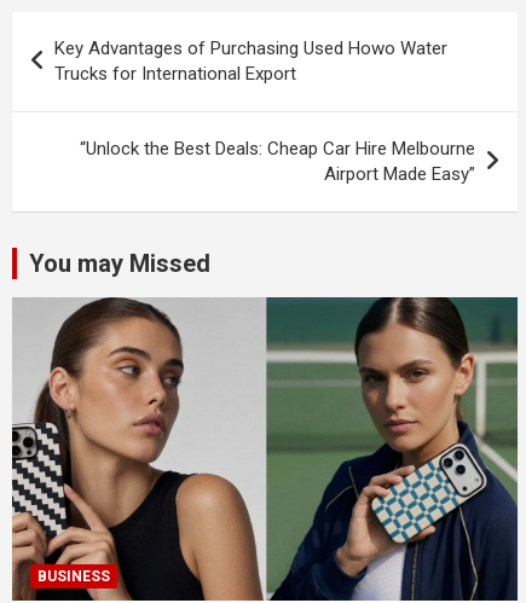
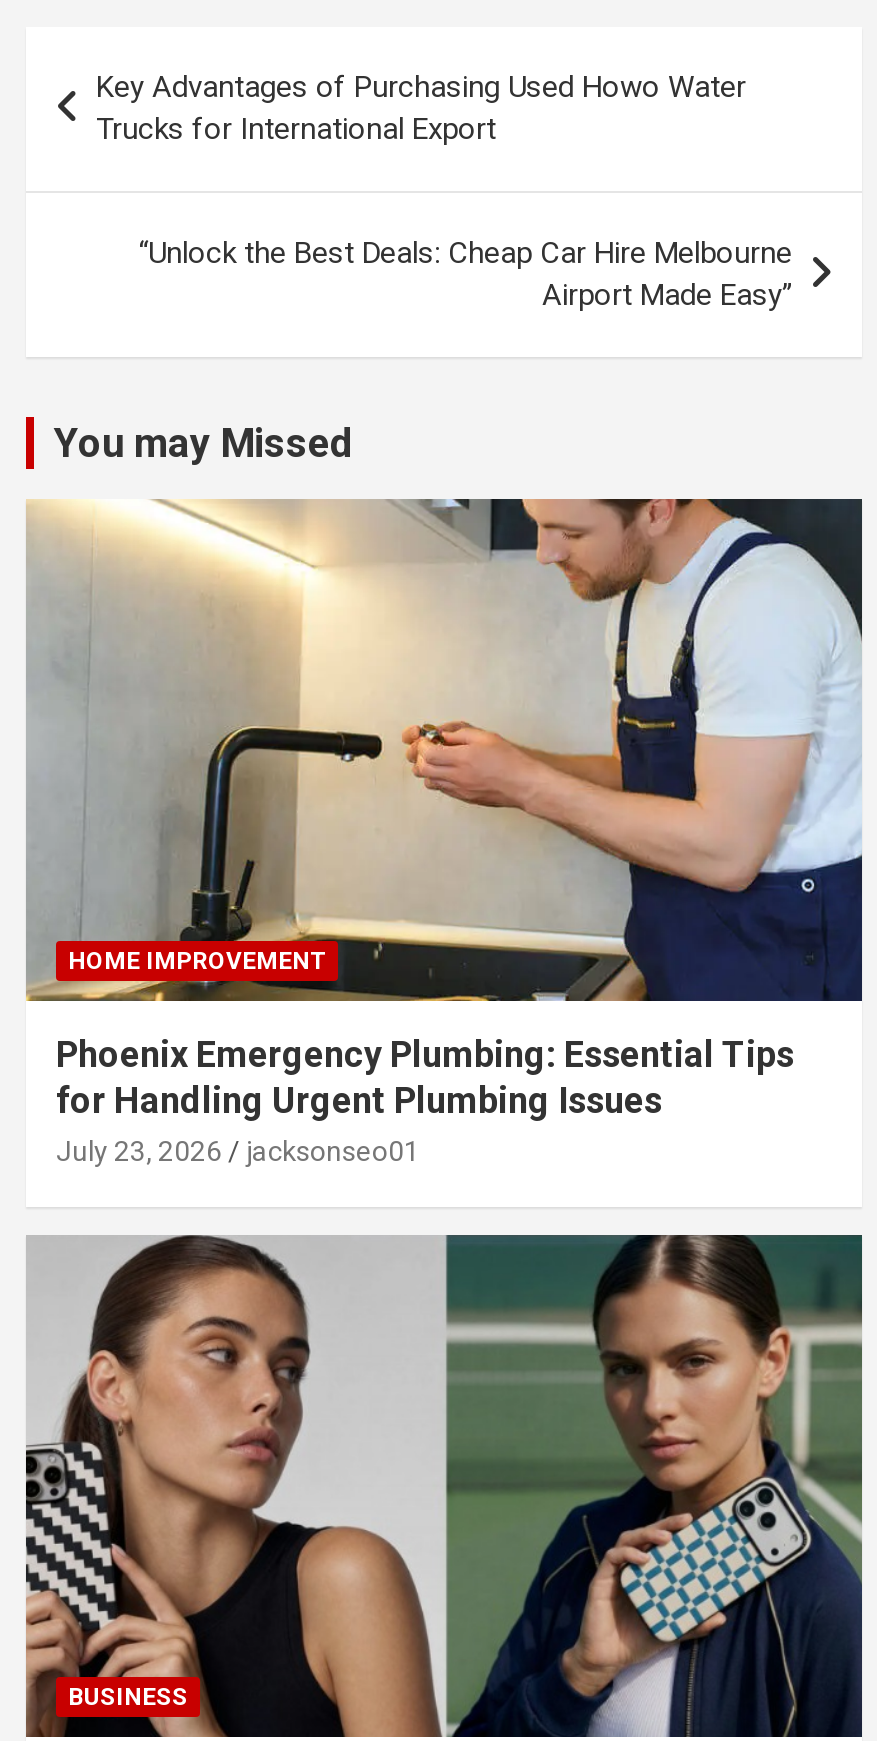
+ [image]
+ HOME IMPROVEMENT
+ Phoenix Emergency Plumbing: Essential Tips
+ for Handling Urgent Plumbing Issues
+ July 23, 2026
+ jacksonseo01
